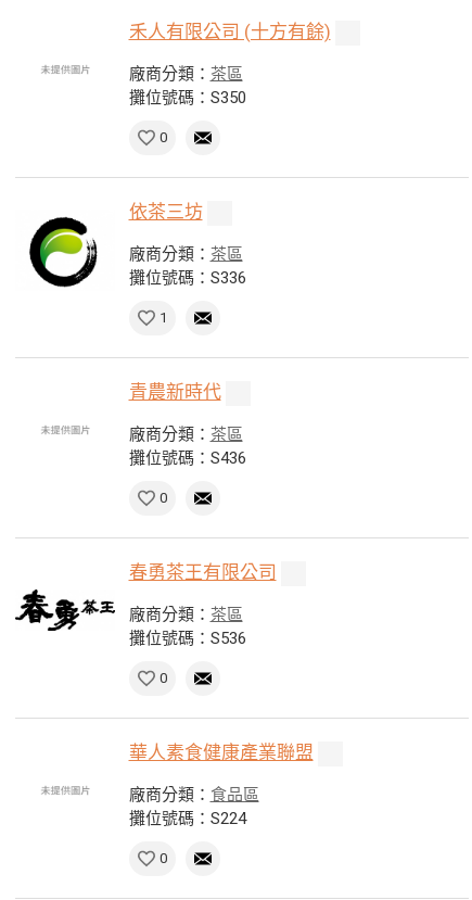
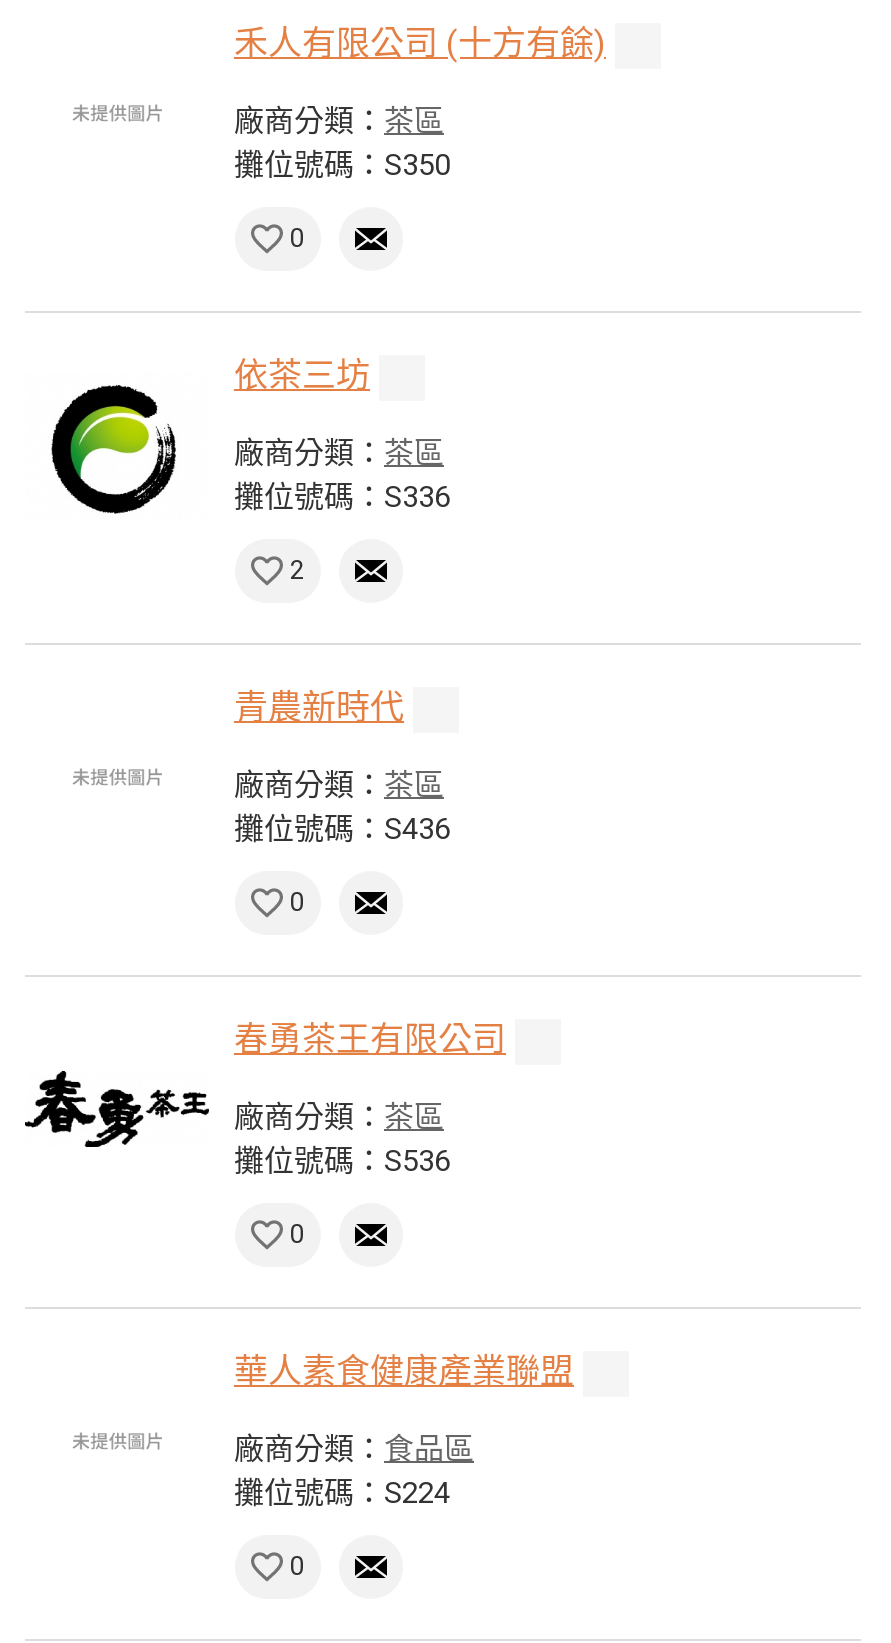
- 1
+ 2
